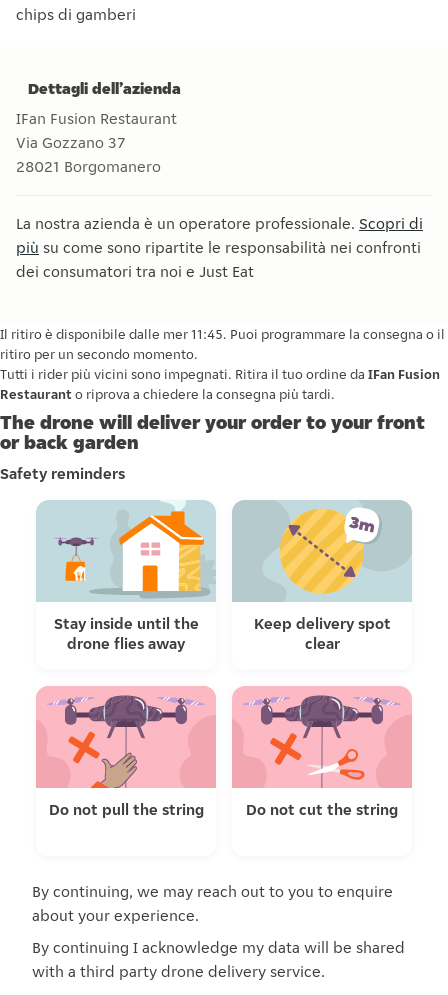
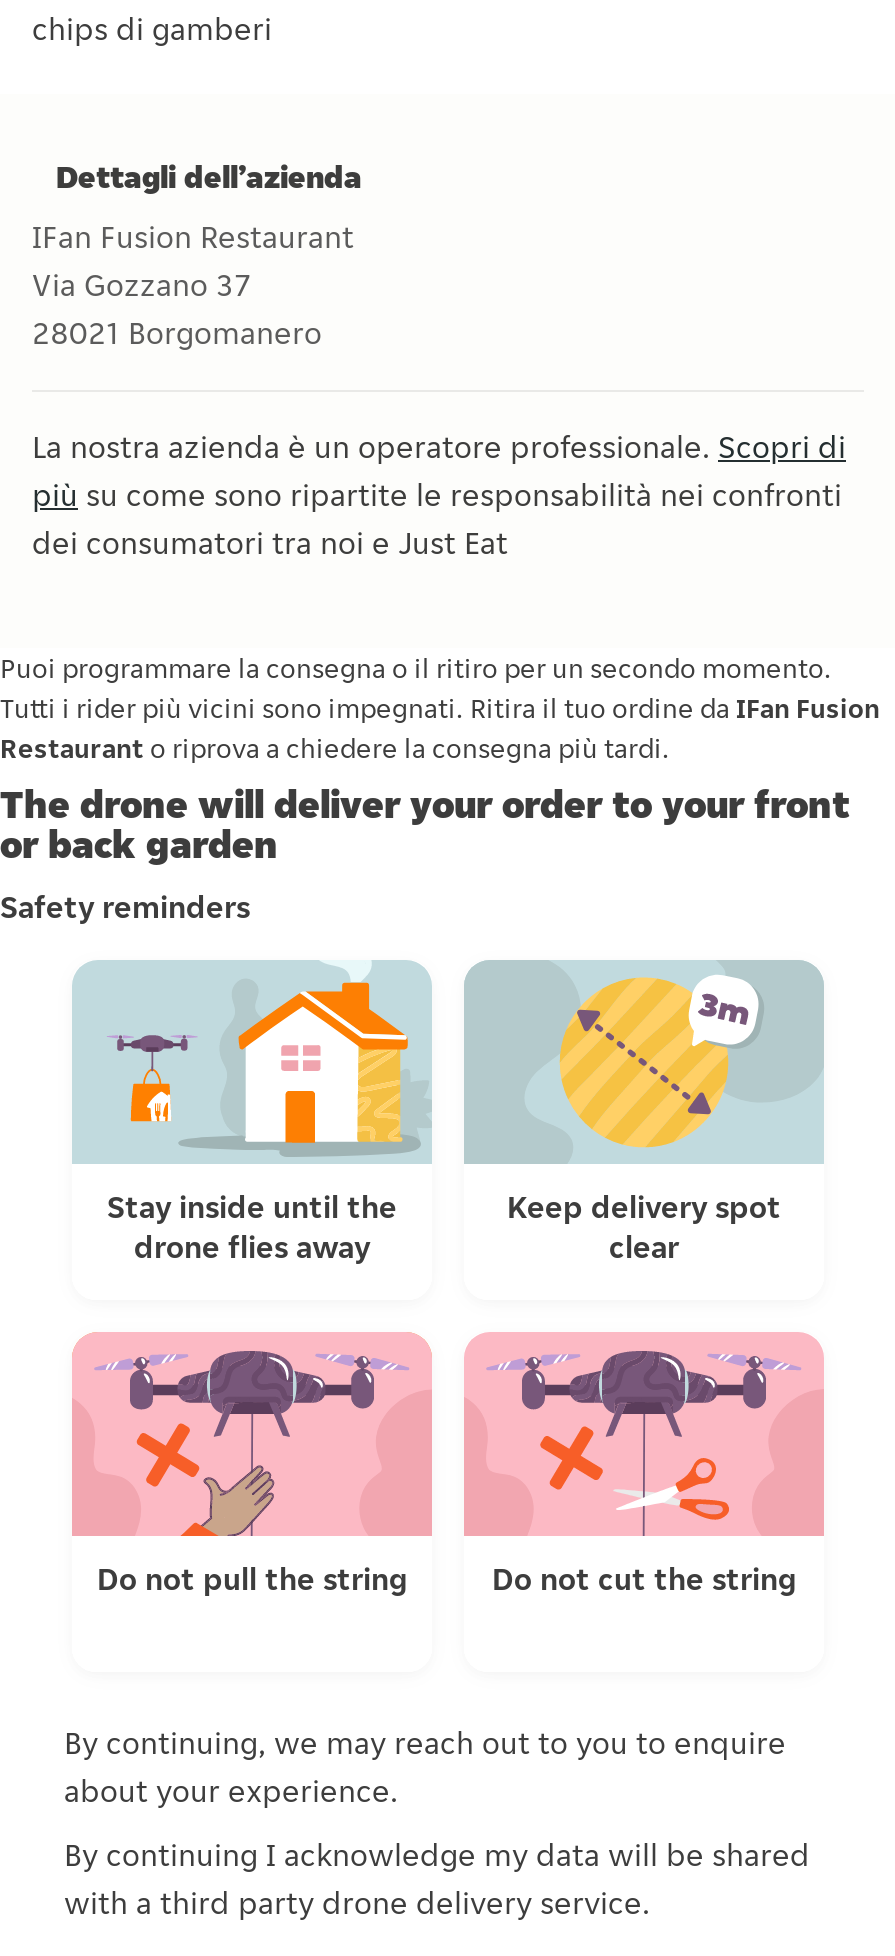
- Il ritiro è disponibile dalle mer 11:45. Puoi programmare la consegna o il
- ritiro per un secondo momento.
+ Puoi programmare la consegna o il ritiro per un secondo momento.
